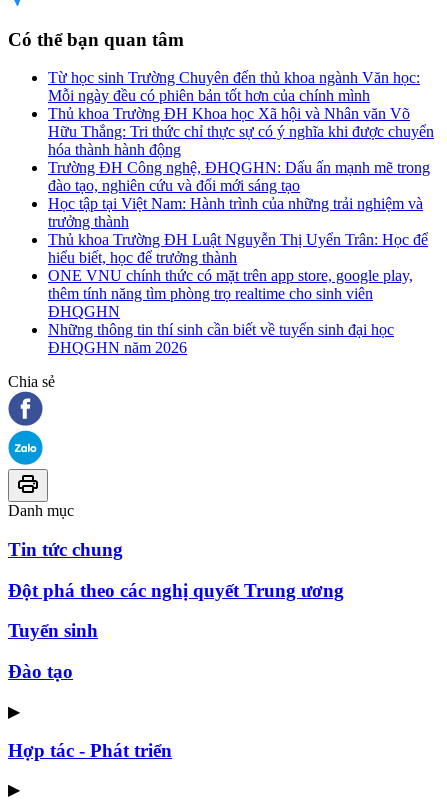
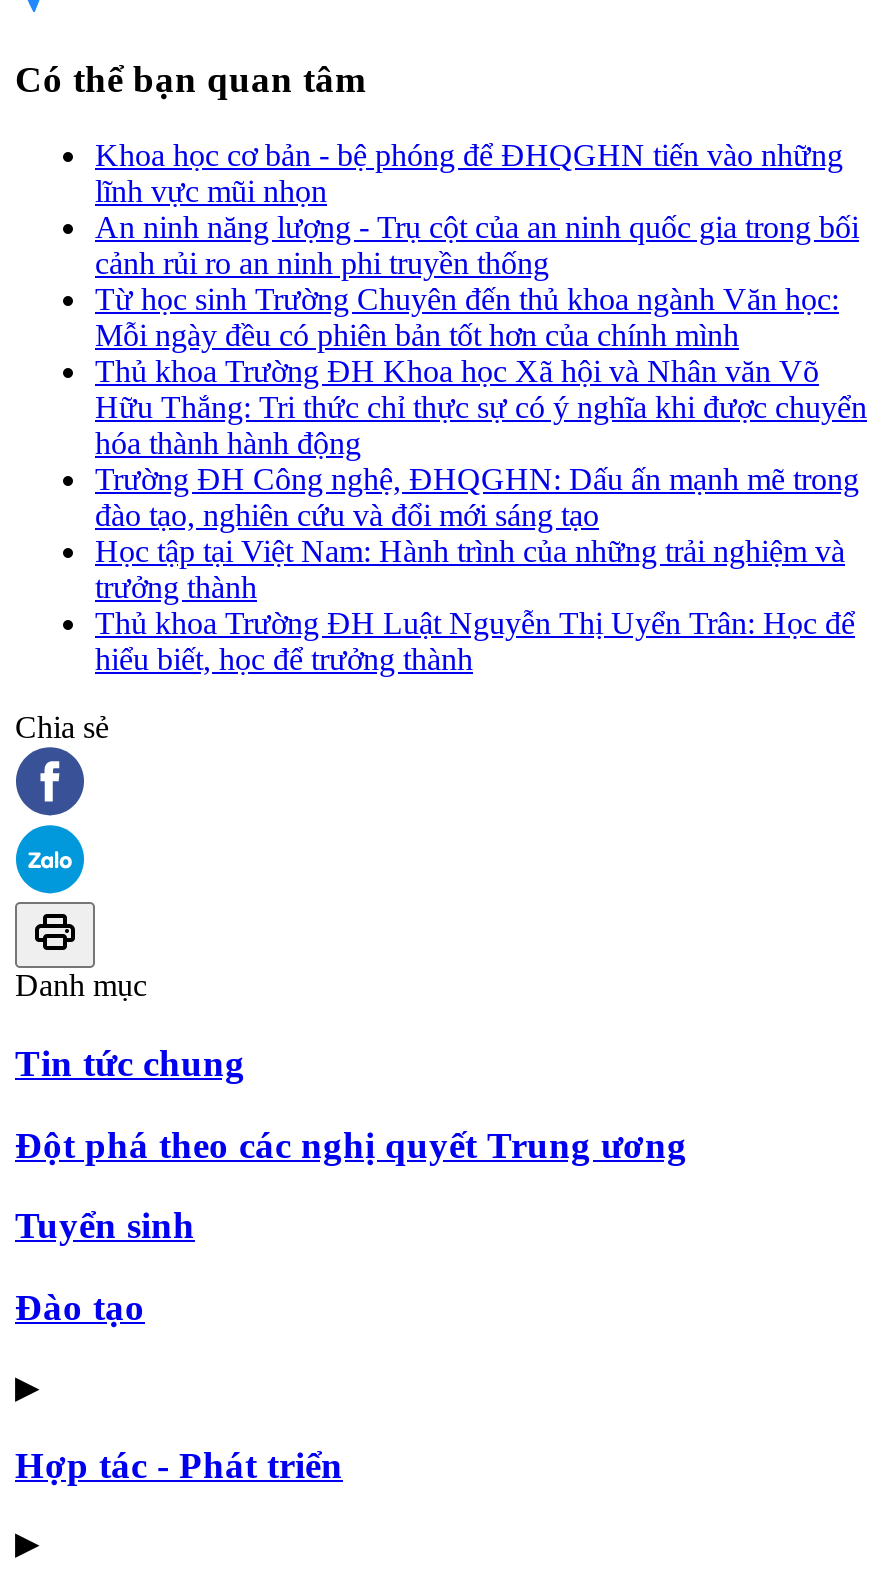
+ Khoa học cơ bản - bệ phóng để ĐHQGHN tiến vào những
+ lĩnh vực mũi nhọn
+ An ninh năng lượng - Trụ cột của an ninh quốc gia trong bối
+ cảnh rủi ro an ninh phi truyền thống

moved down: Từ học sinh Trường Chuyên đến thủ khoa ngành Văn học: | Mỗi ngày đều có phiên bản tốt hơn của chính mình | Thủ khoa Trường ĐH Khoa học Xã hội và Nhân văn Võ | ... | Thủ khoa Trường ĐH Luật Nguyễn Thị Uyển Trân: Học để | hiểu biết, học để trưởng thành

- ONE VNU chính thức có mặt trên app store, google play,
- thêm tính năng tìm phòng trọ realtime cho sinh viên
- ĐHQGHN
- Những thông tin thí sinh cần biết về tuyển sinh đại học
- ĐHQGHN năm 2026
